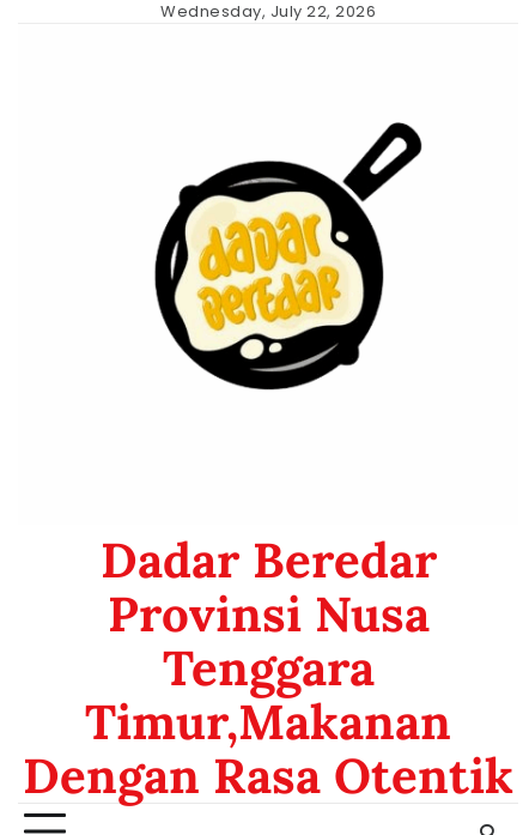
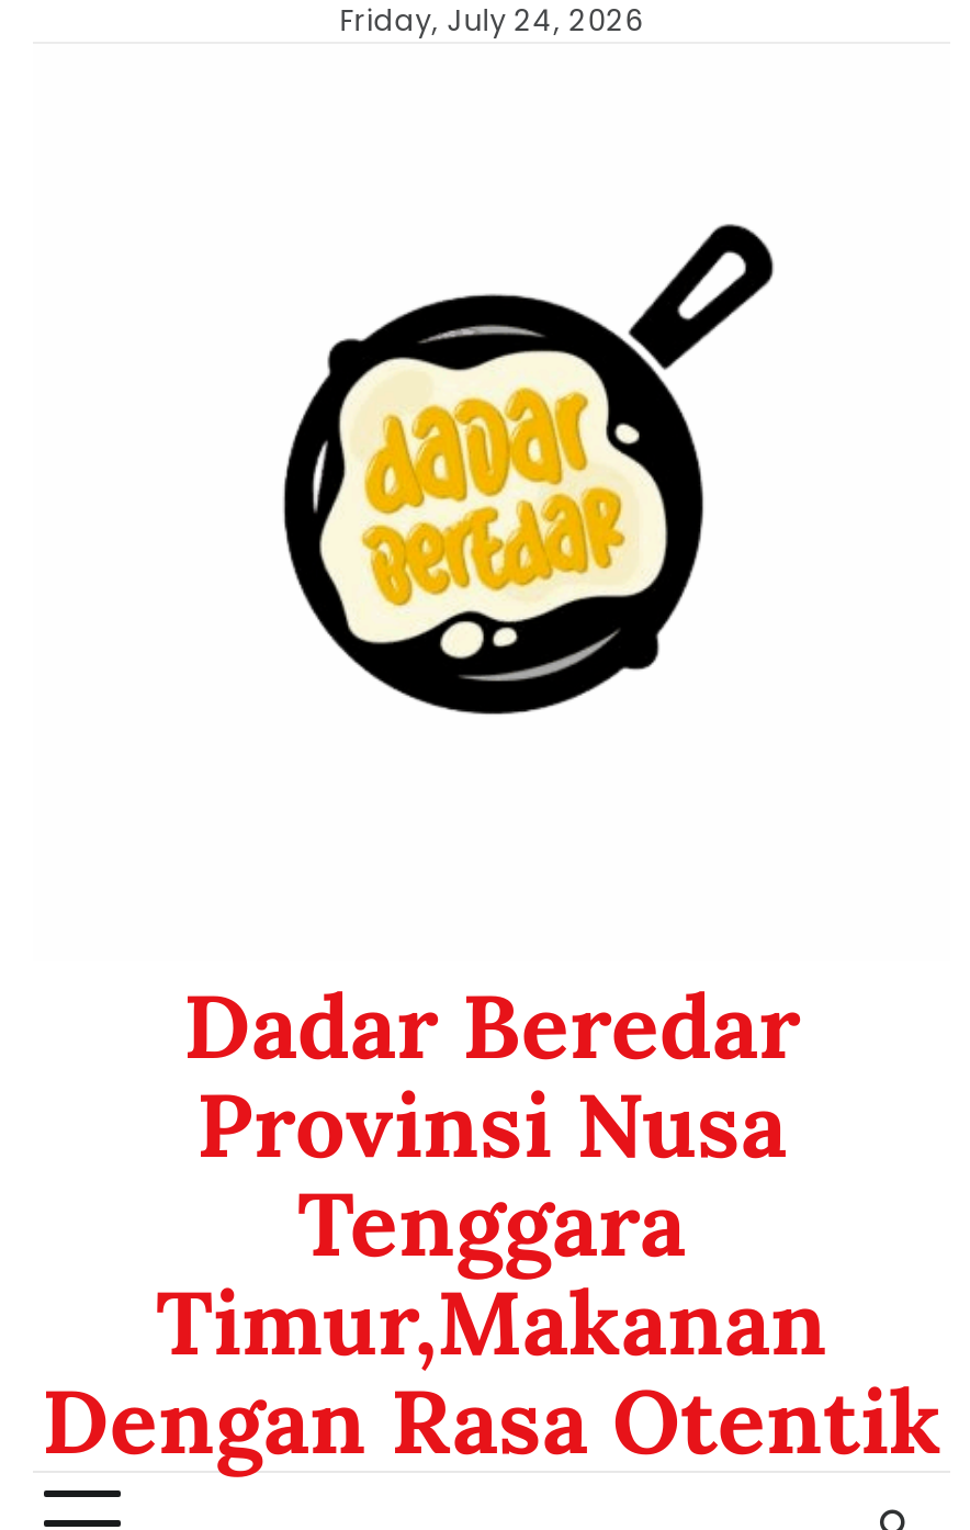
- Wednesday, July 22, 2026
+ Friday, July 24, 2026
